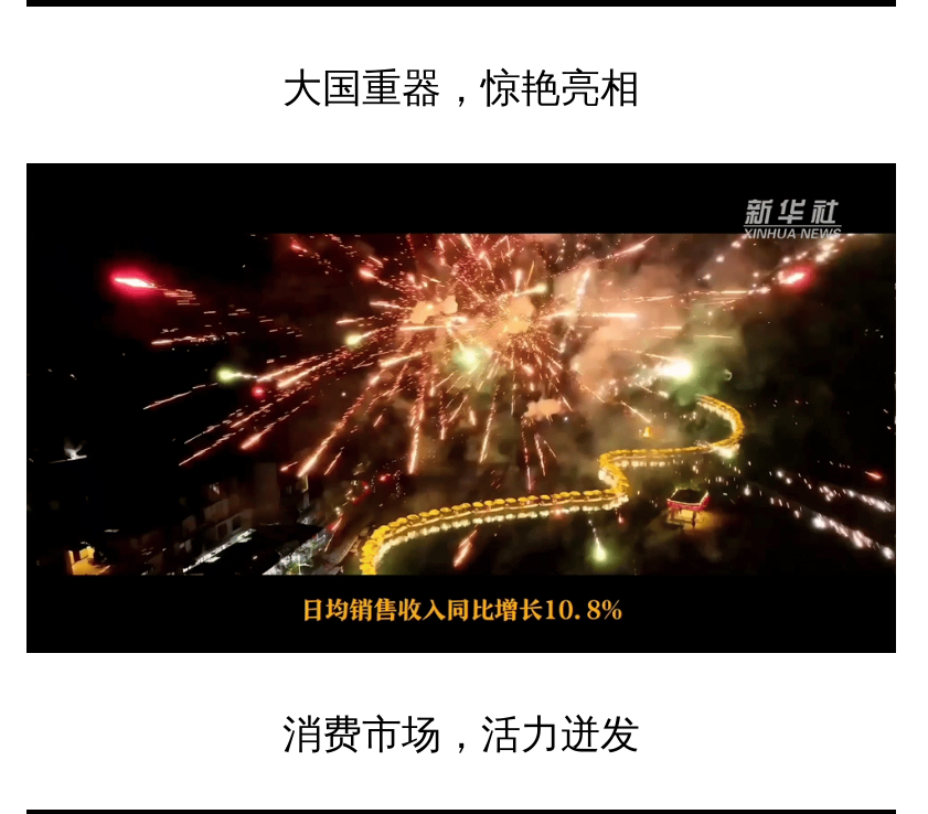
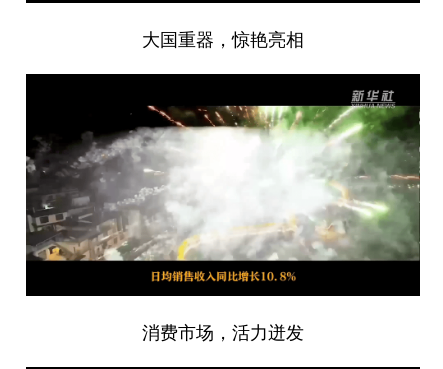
- [image]
+ [image]
